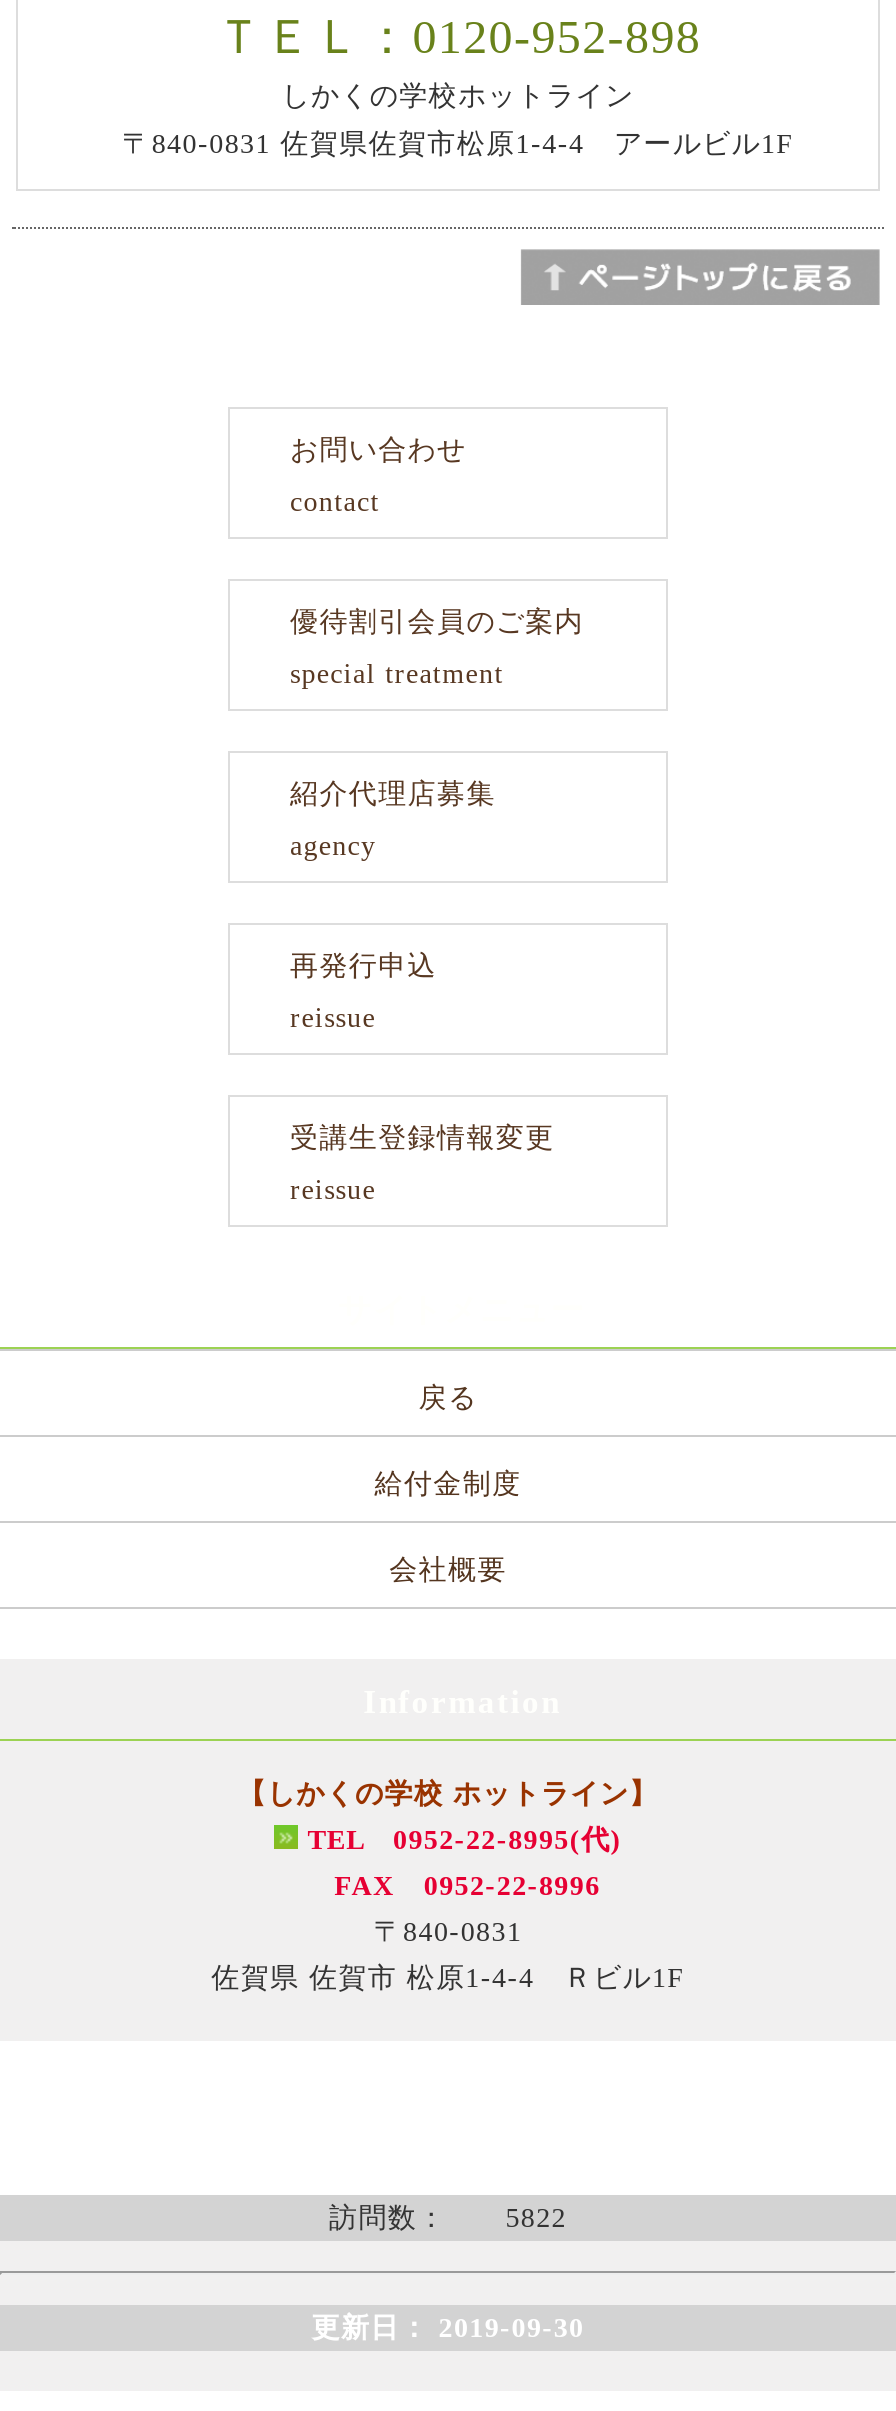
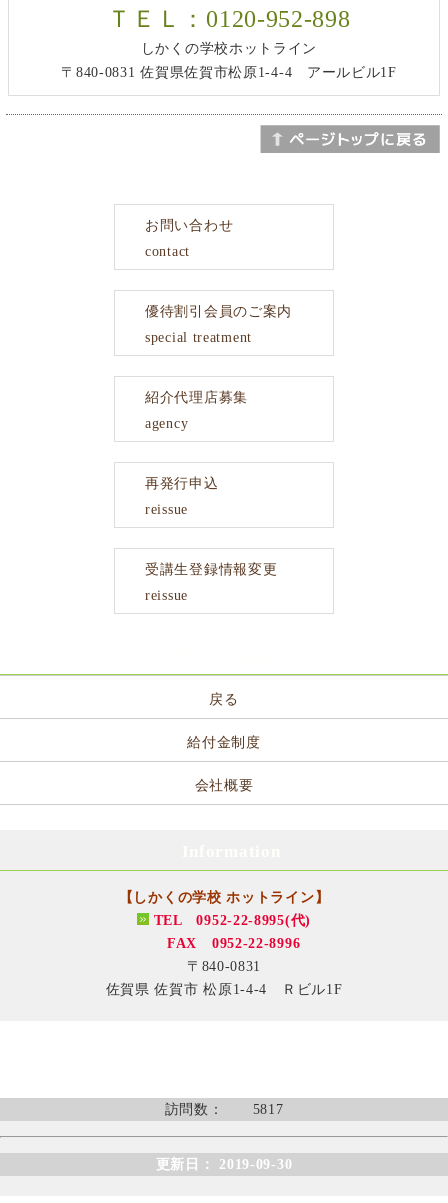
- 訪問数： 5822
+ 訪問数： 5817
